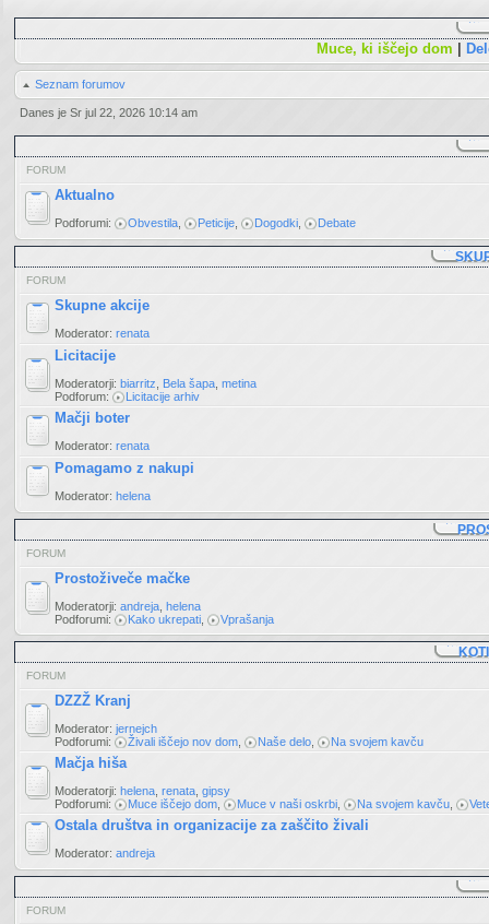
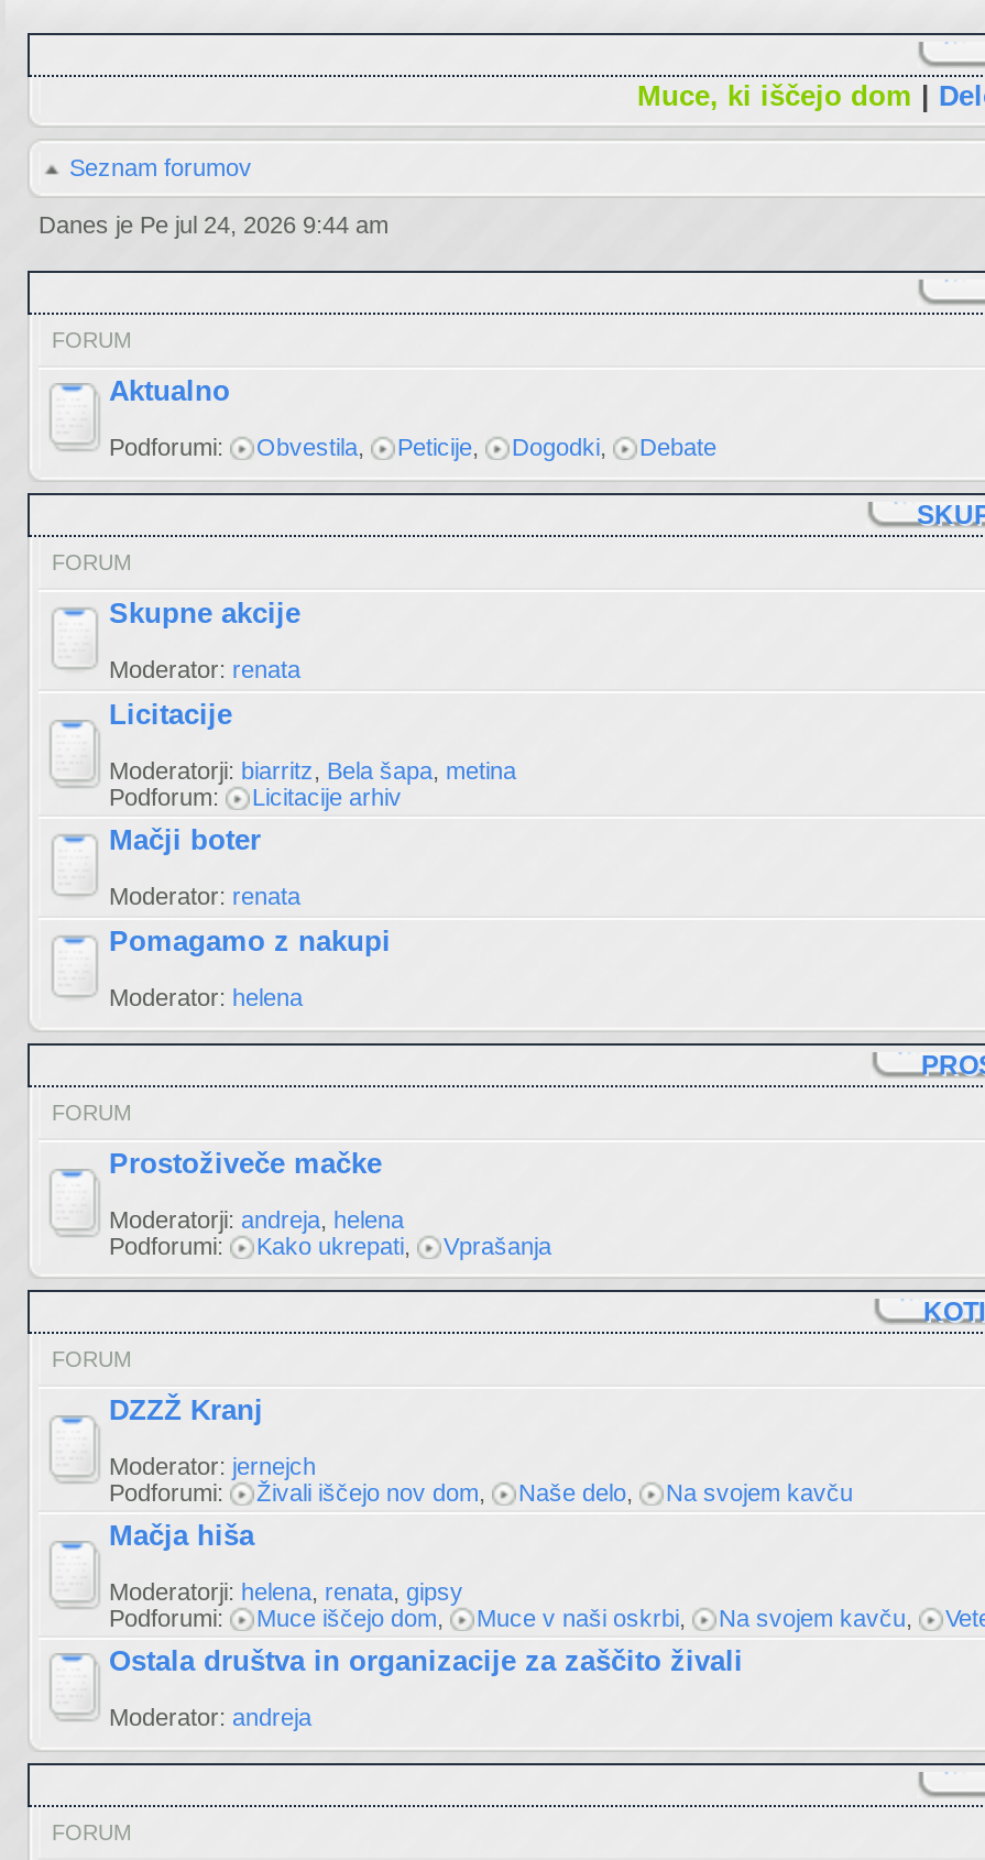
- Danes je Sr jul 22, 2026 10:14 am
+ Danes je Pe jul 24, 2026 9:44 am
